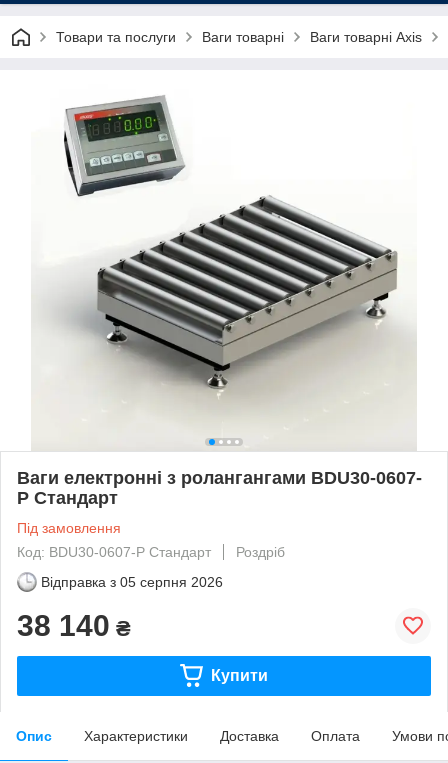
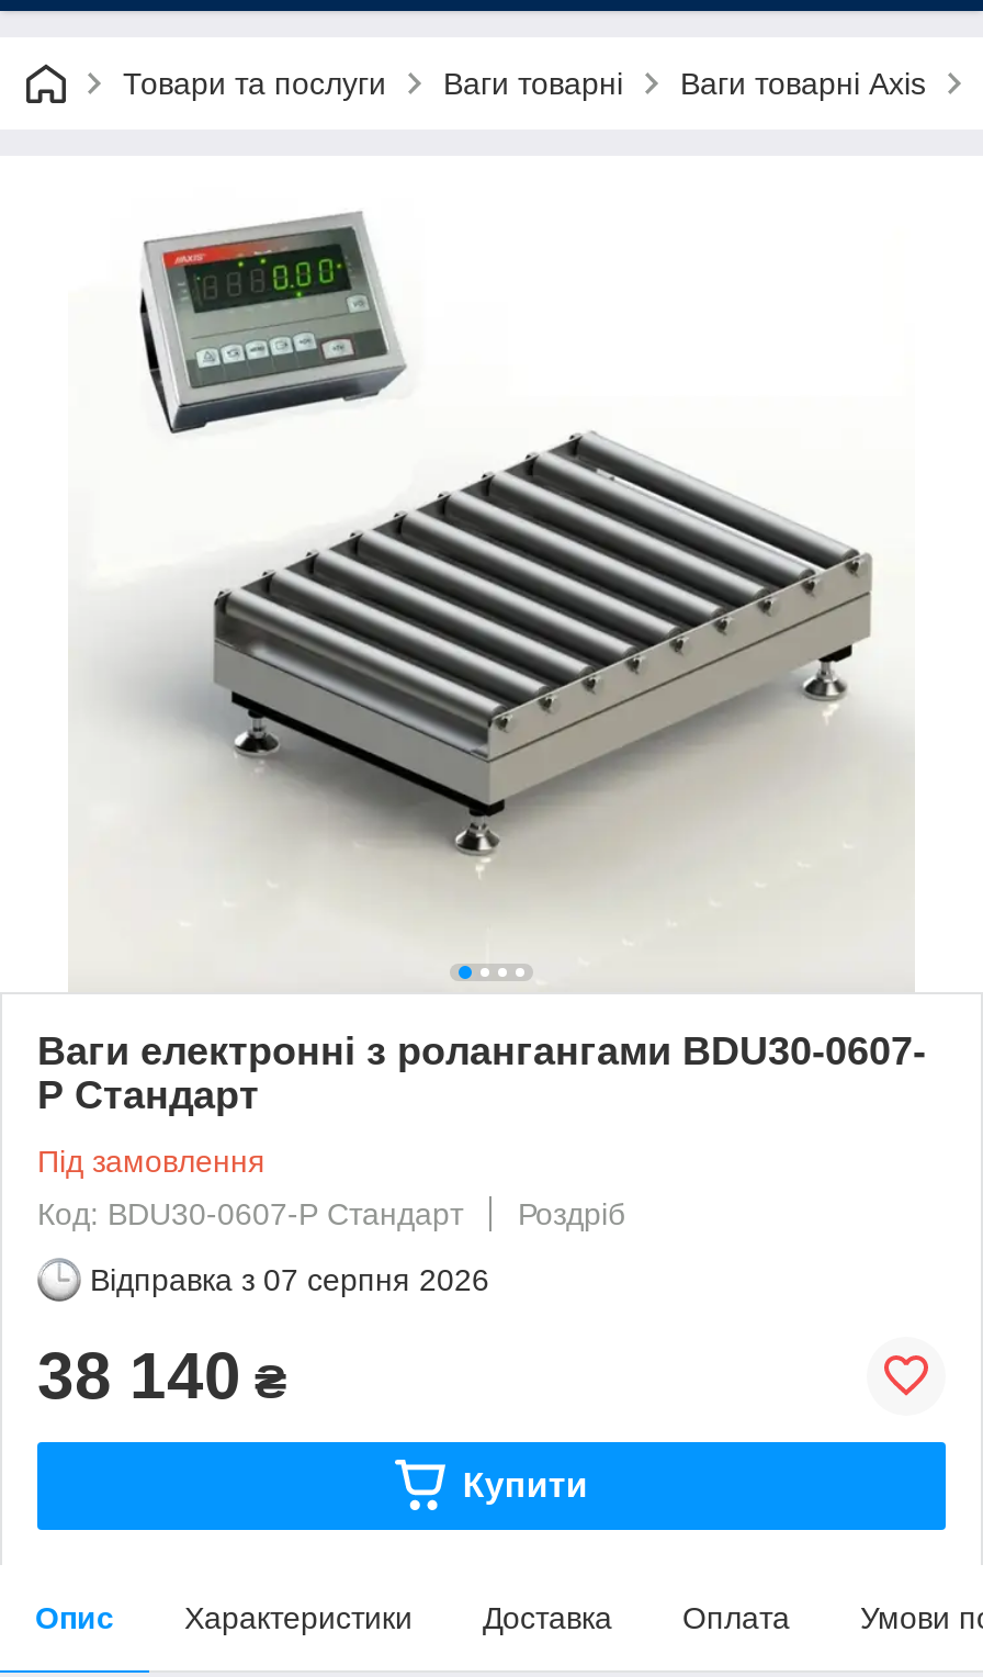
- Відправка з 05 серпня 2026
+ Відправка з 07 серпня 2026
